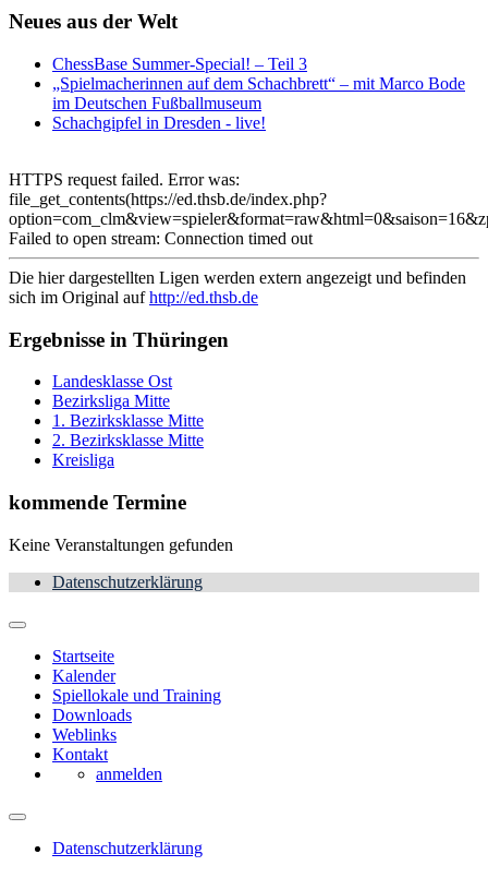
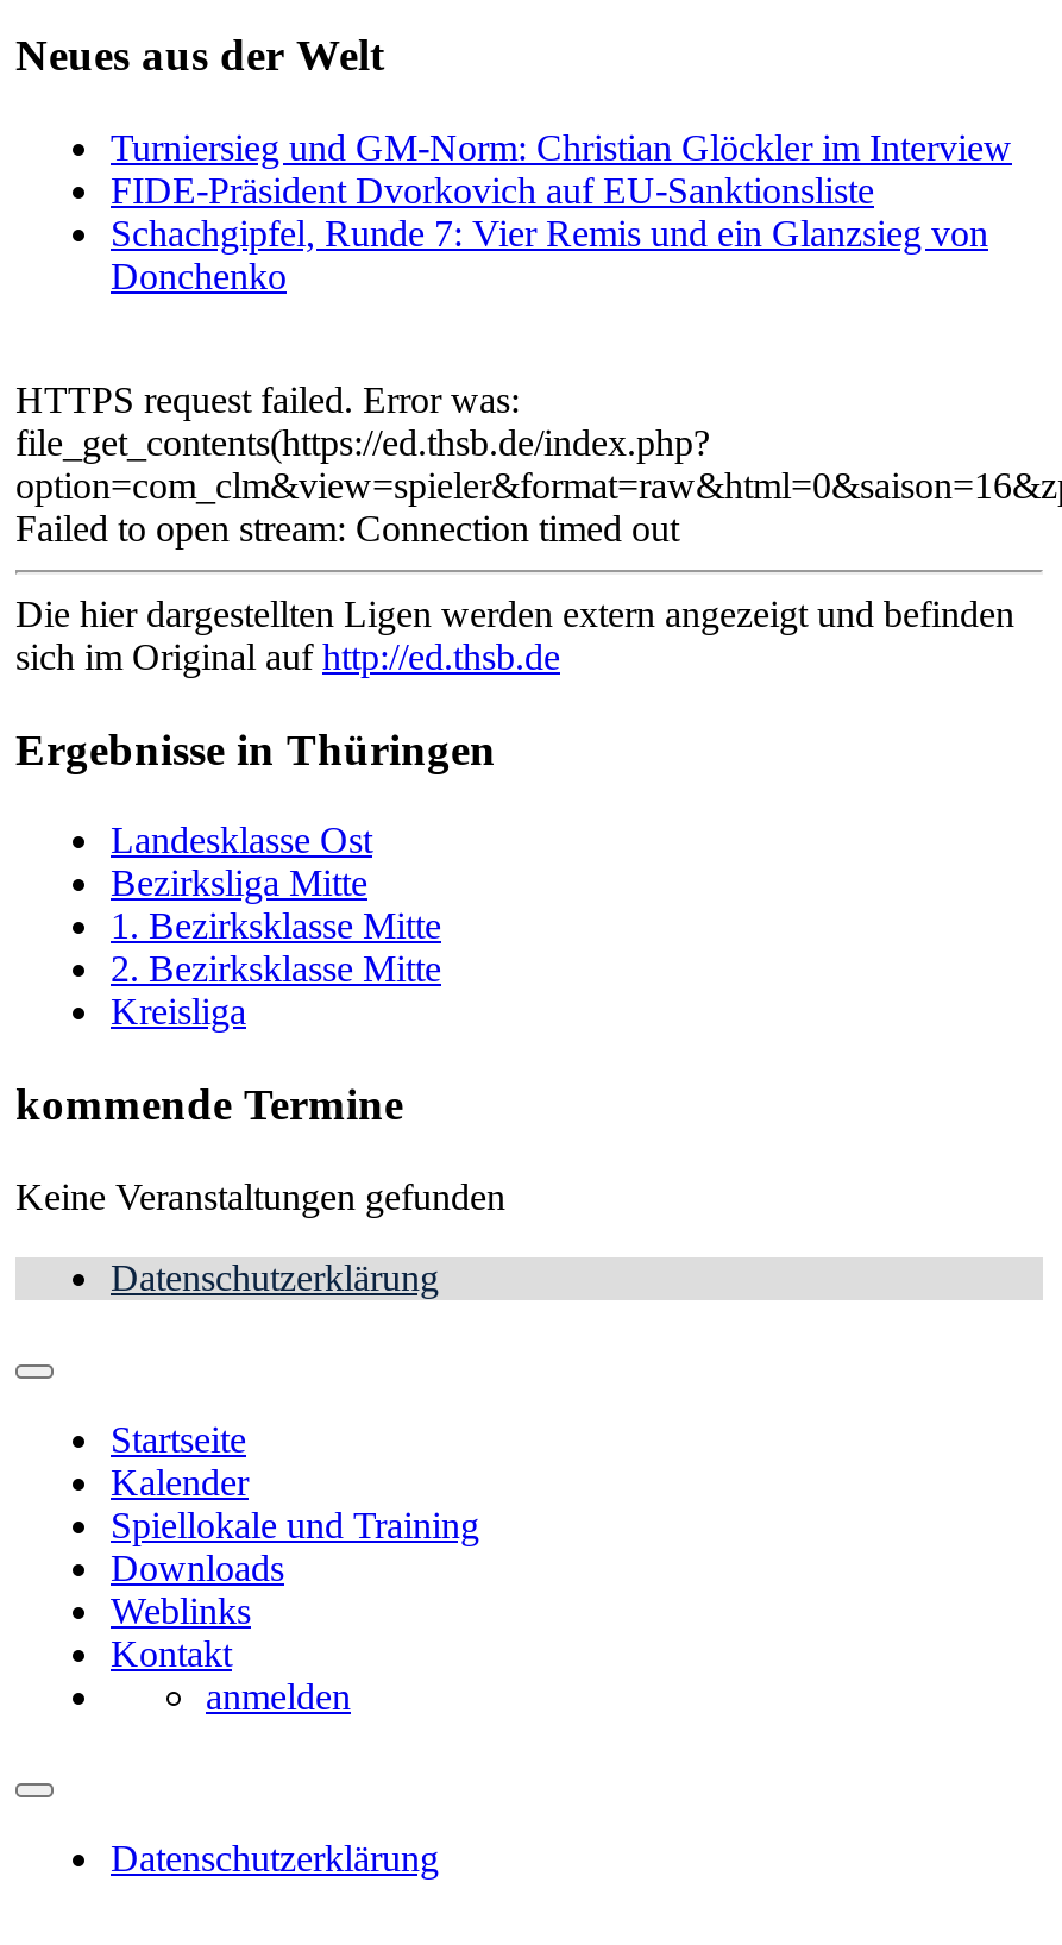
- ChessBase Summer-Special! – Teil 3
- „Spielmacherinnen auf dem Schachbrett“ – mit Marco Bode
- im Deutschen Fußballmuseum
- Schachgipfel in Dresden - live!
+ Turniersieg und GM-Norm: Christian Glöckler im Interview
+ FIDE-Präsident Dvorkovich auf EU-Sanktionsliste
+ Schachgipfel, Runde 7: Vier Remis und ein Glanzsieg von
+ Donchenko
